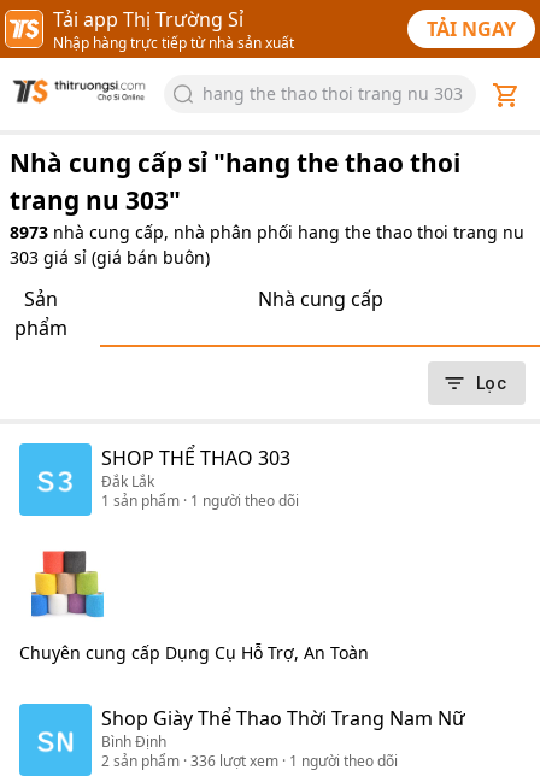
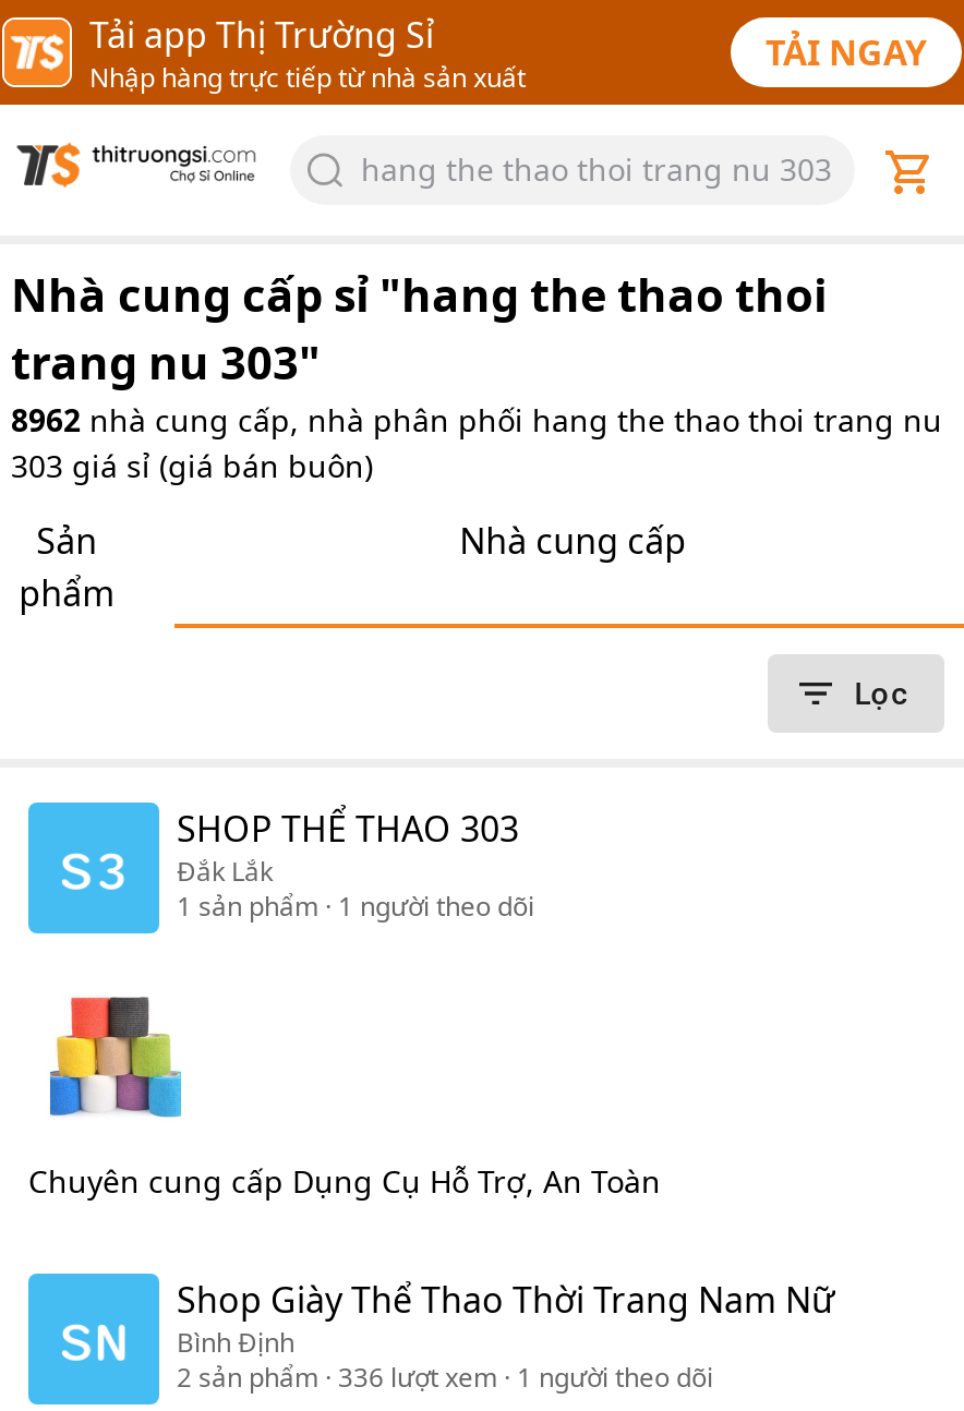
- 8973 nhà cung cấp, nhà phân phối hang the thao thoi trang nu
+ 8962 nhà cung cấp, nhà phân phối hang the thao thoi trang nu
